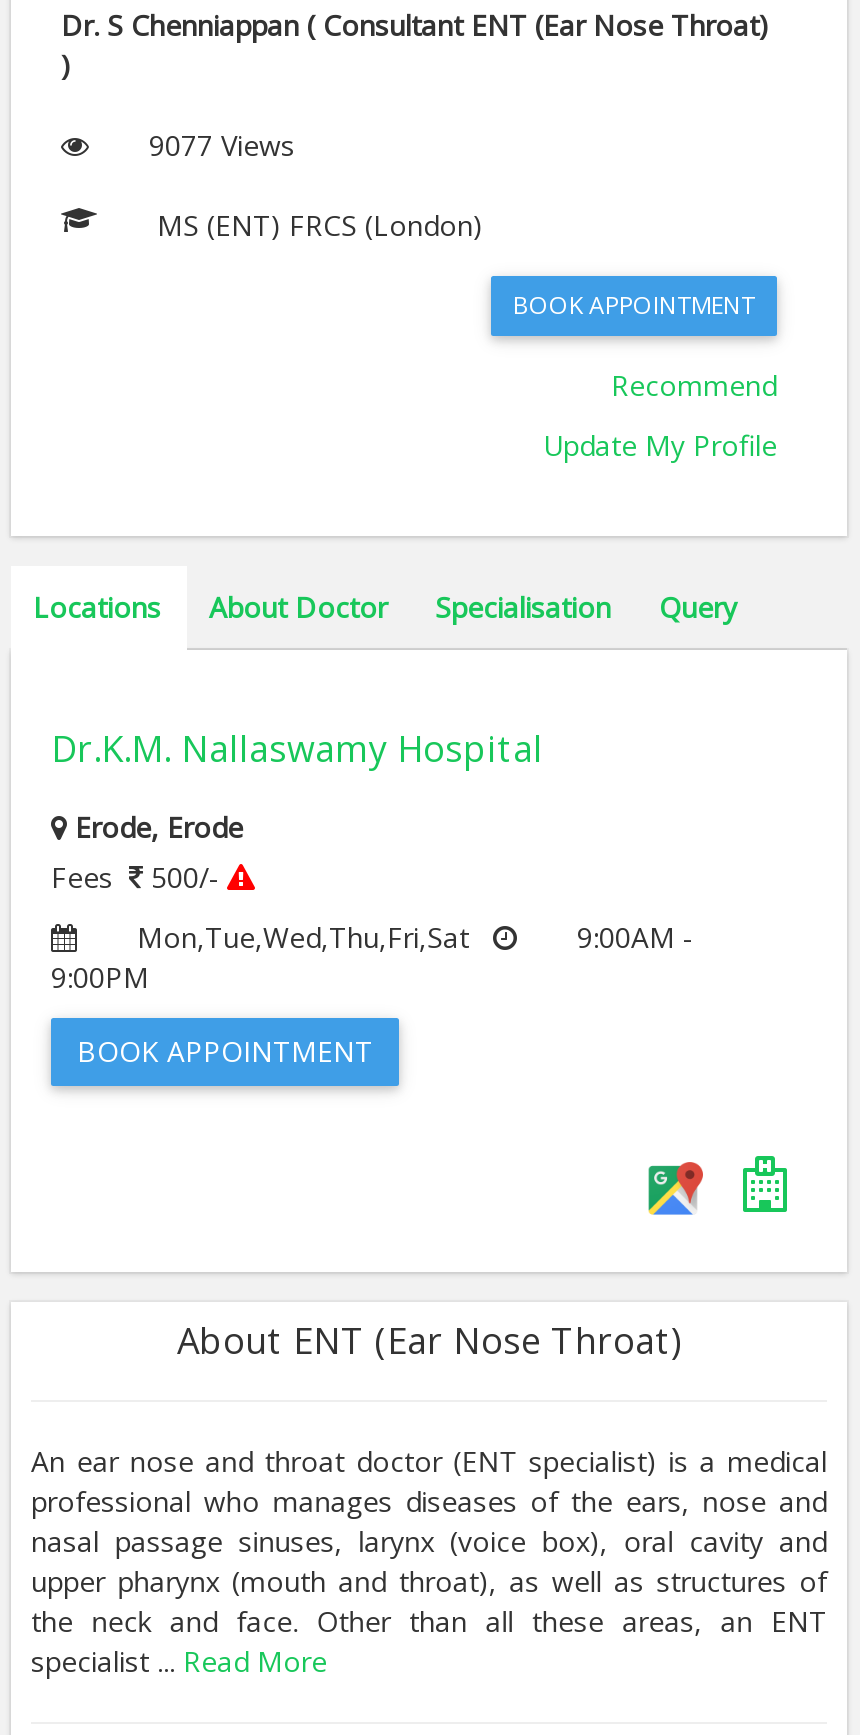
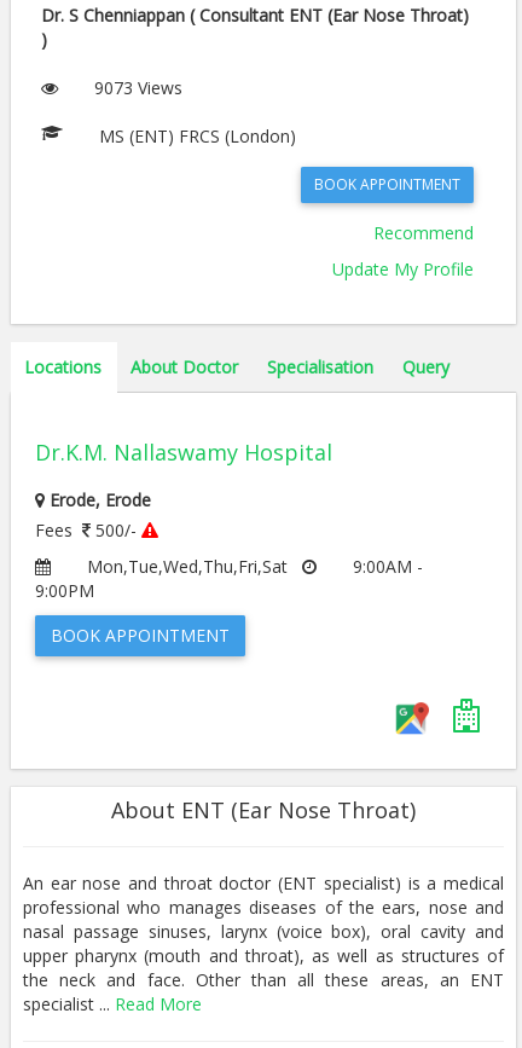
- 9077 Views
+ 9073 Views
